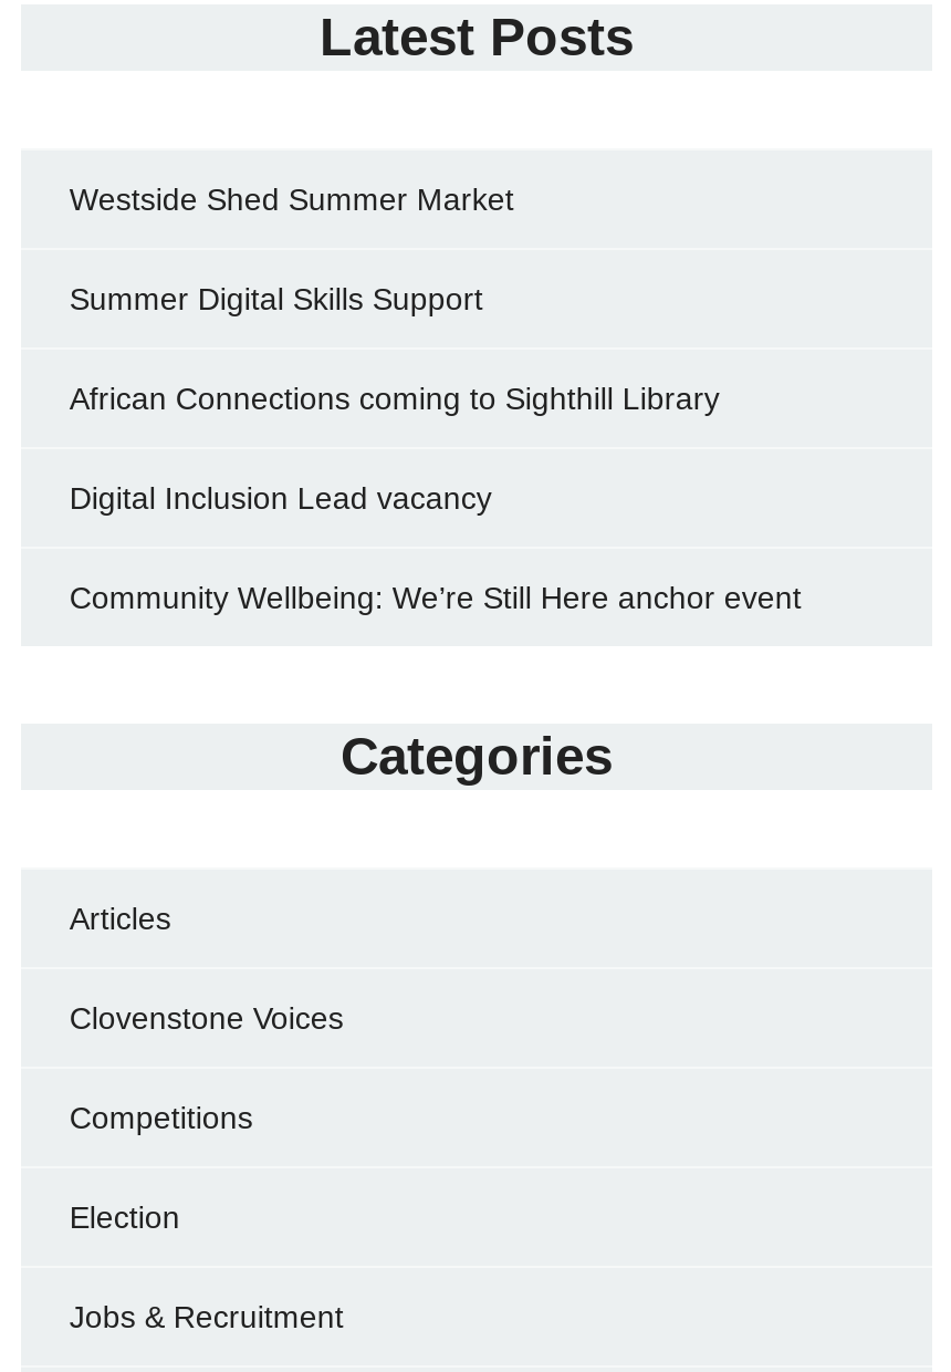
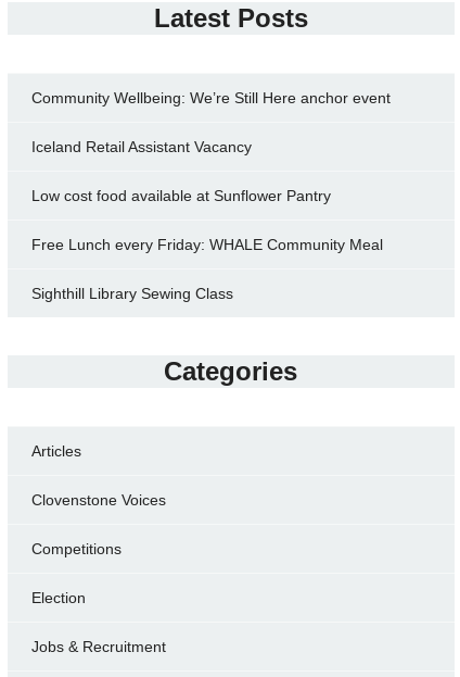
- Westside Shed Summer Market
- Summer Digital Skills Support
- African Connections coming to Sighthill Library
- Digital Inclusion Lead vacancy

moved up: Community Wellbeing: We’re Still Here anchor event

+ Iceland Retail Assistant Vacancy
+ Low cost food available at Sunflower Pantry
+ Free Lunch every Friday: WHALE Community Meal
+ Sighthill Library Sewing Class
